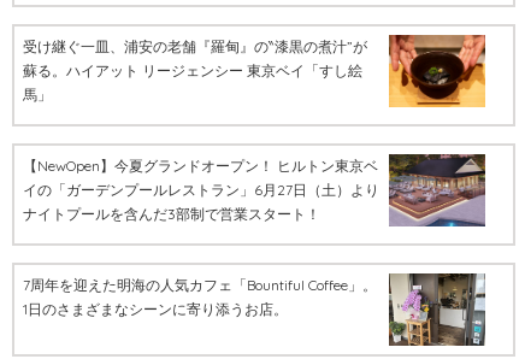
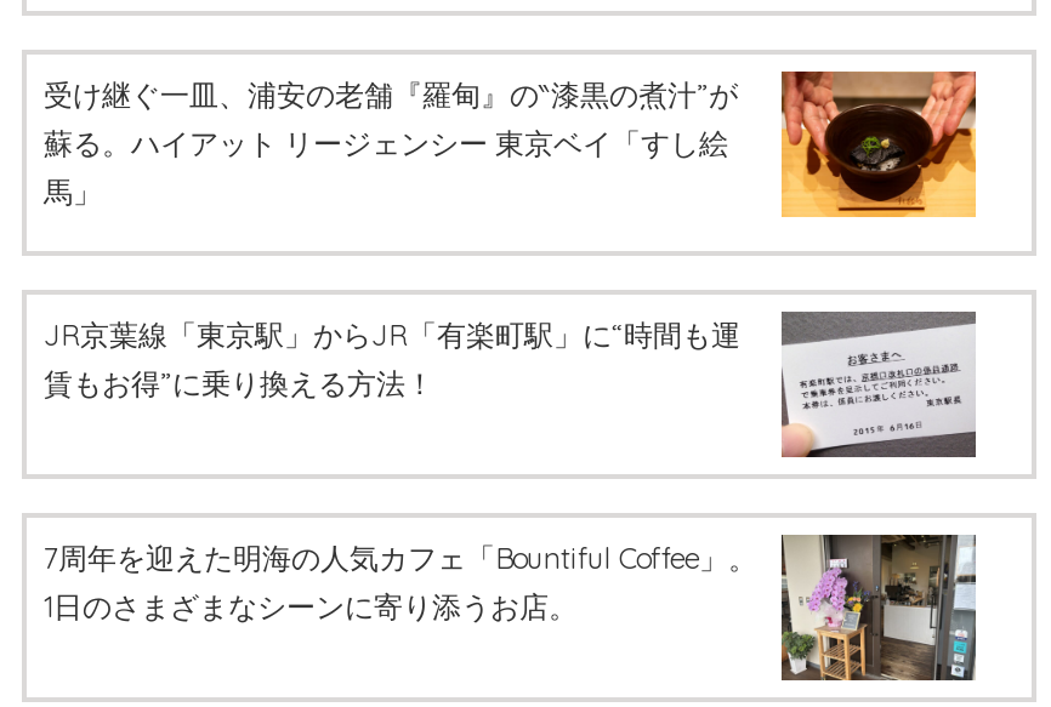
- [image]
- 【NewOpen】今夏グランドオープン！ ヒルトン東京ベ
- イの「ガーデンプールレストラン」6月27日（土）より
- ナイトプールを含んだ3部制で営業スタート！
+ [image]
+ JR京葉線「東京駅」からJR「有楽町駅」に“時間も運
+ 賃もお得”に乗り換える方法！
